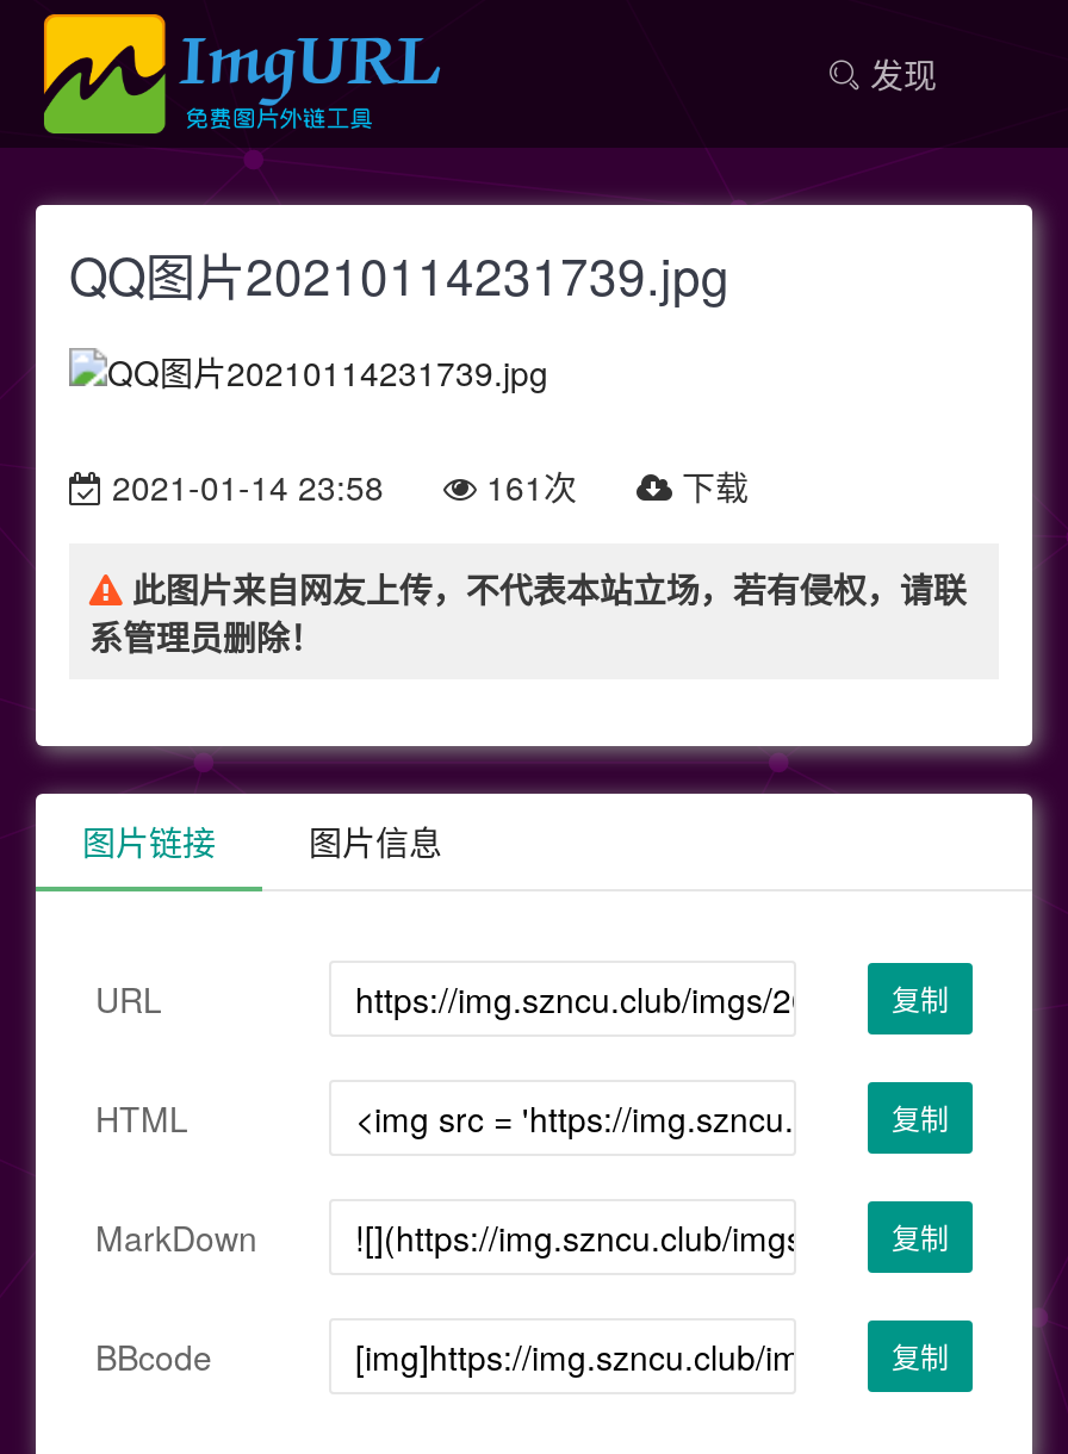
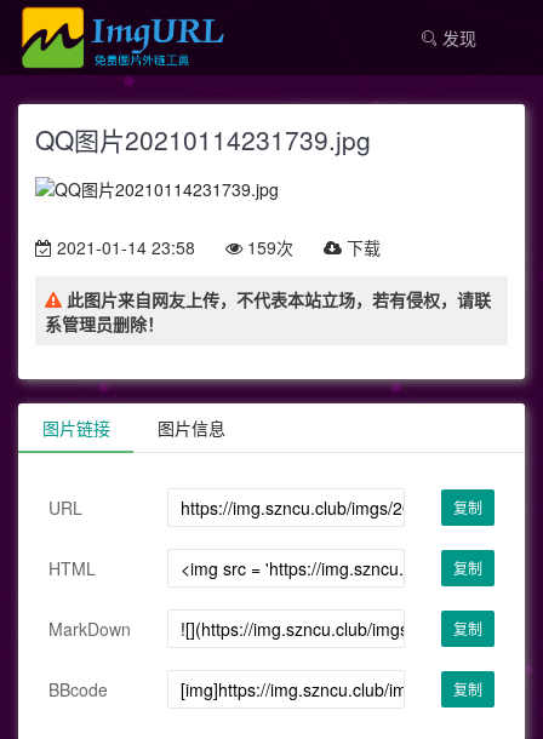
- 2021-01-14 23:58 161次 下载
+ 2021-01-14 23:58 159次 下载
